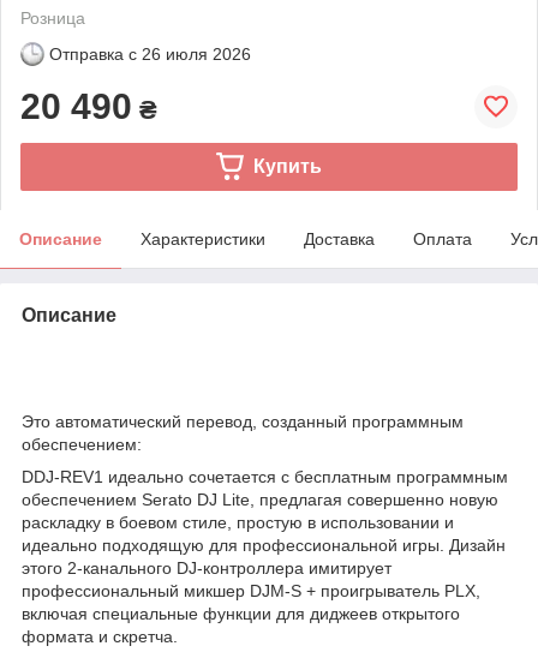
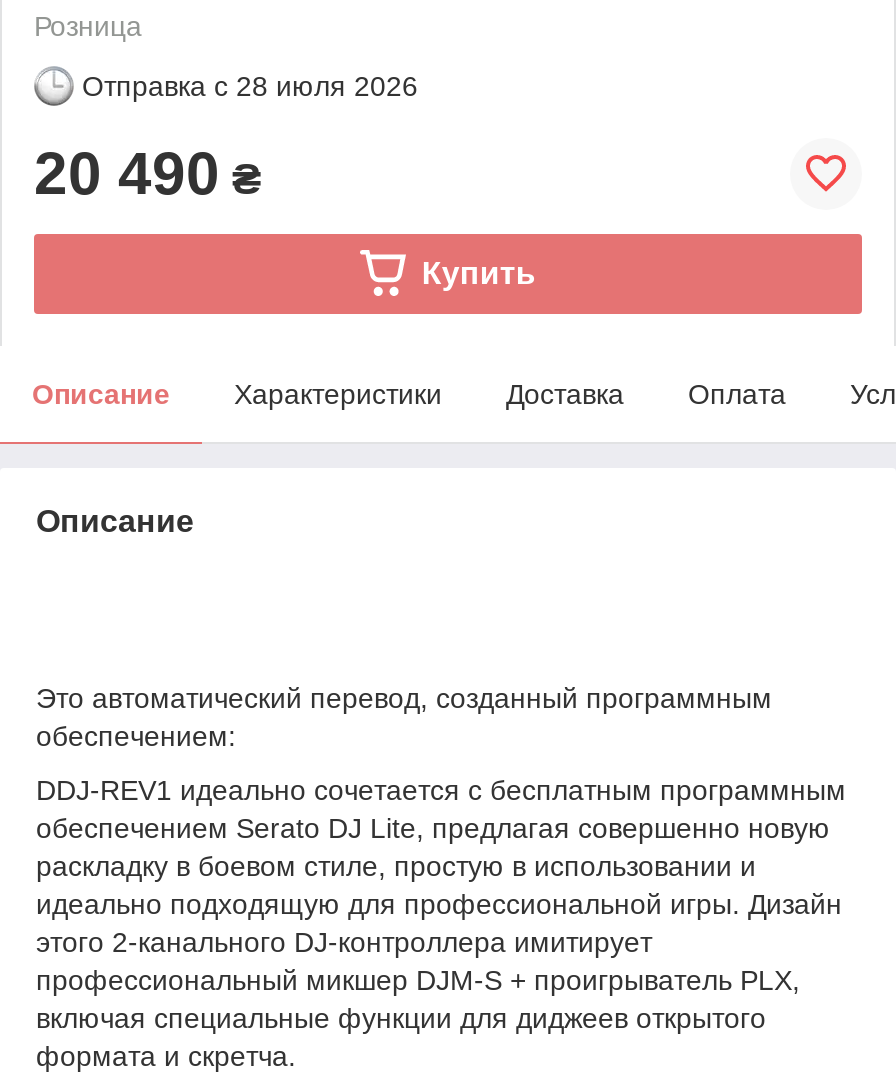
- Отправка с 26 июля 2026
+ Отправка с 28 июля 2026
